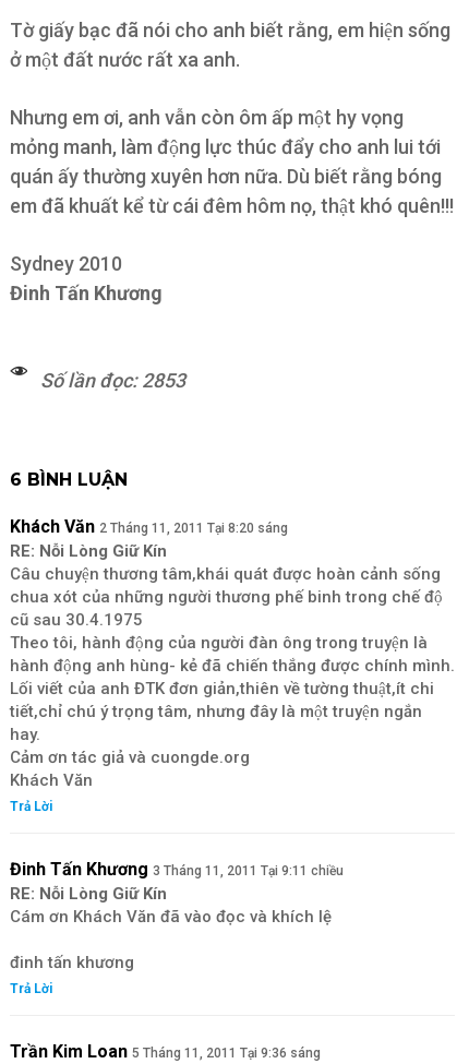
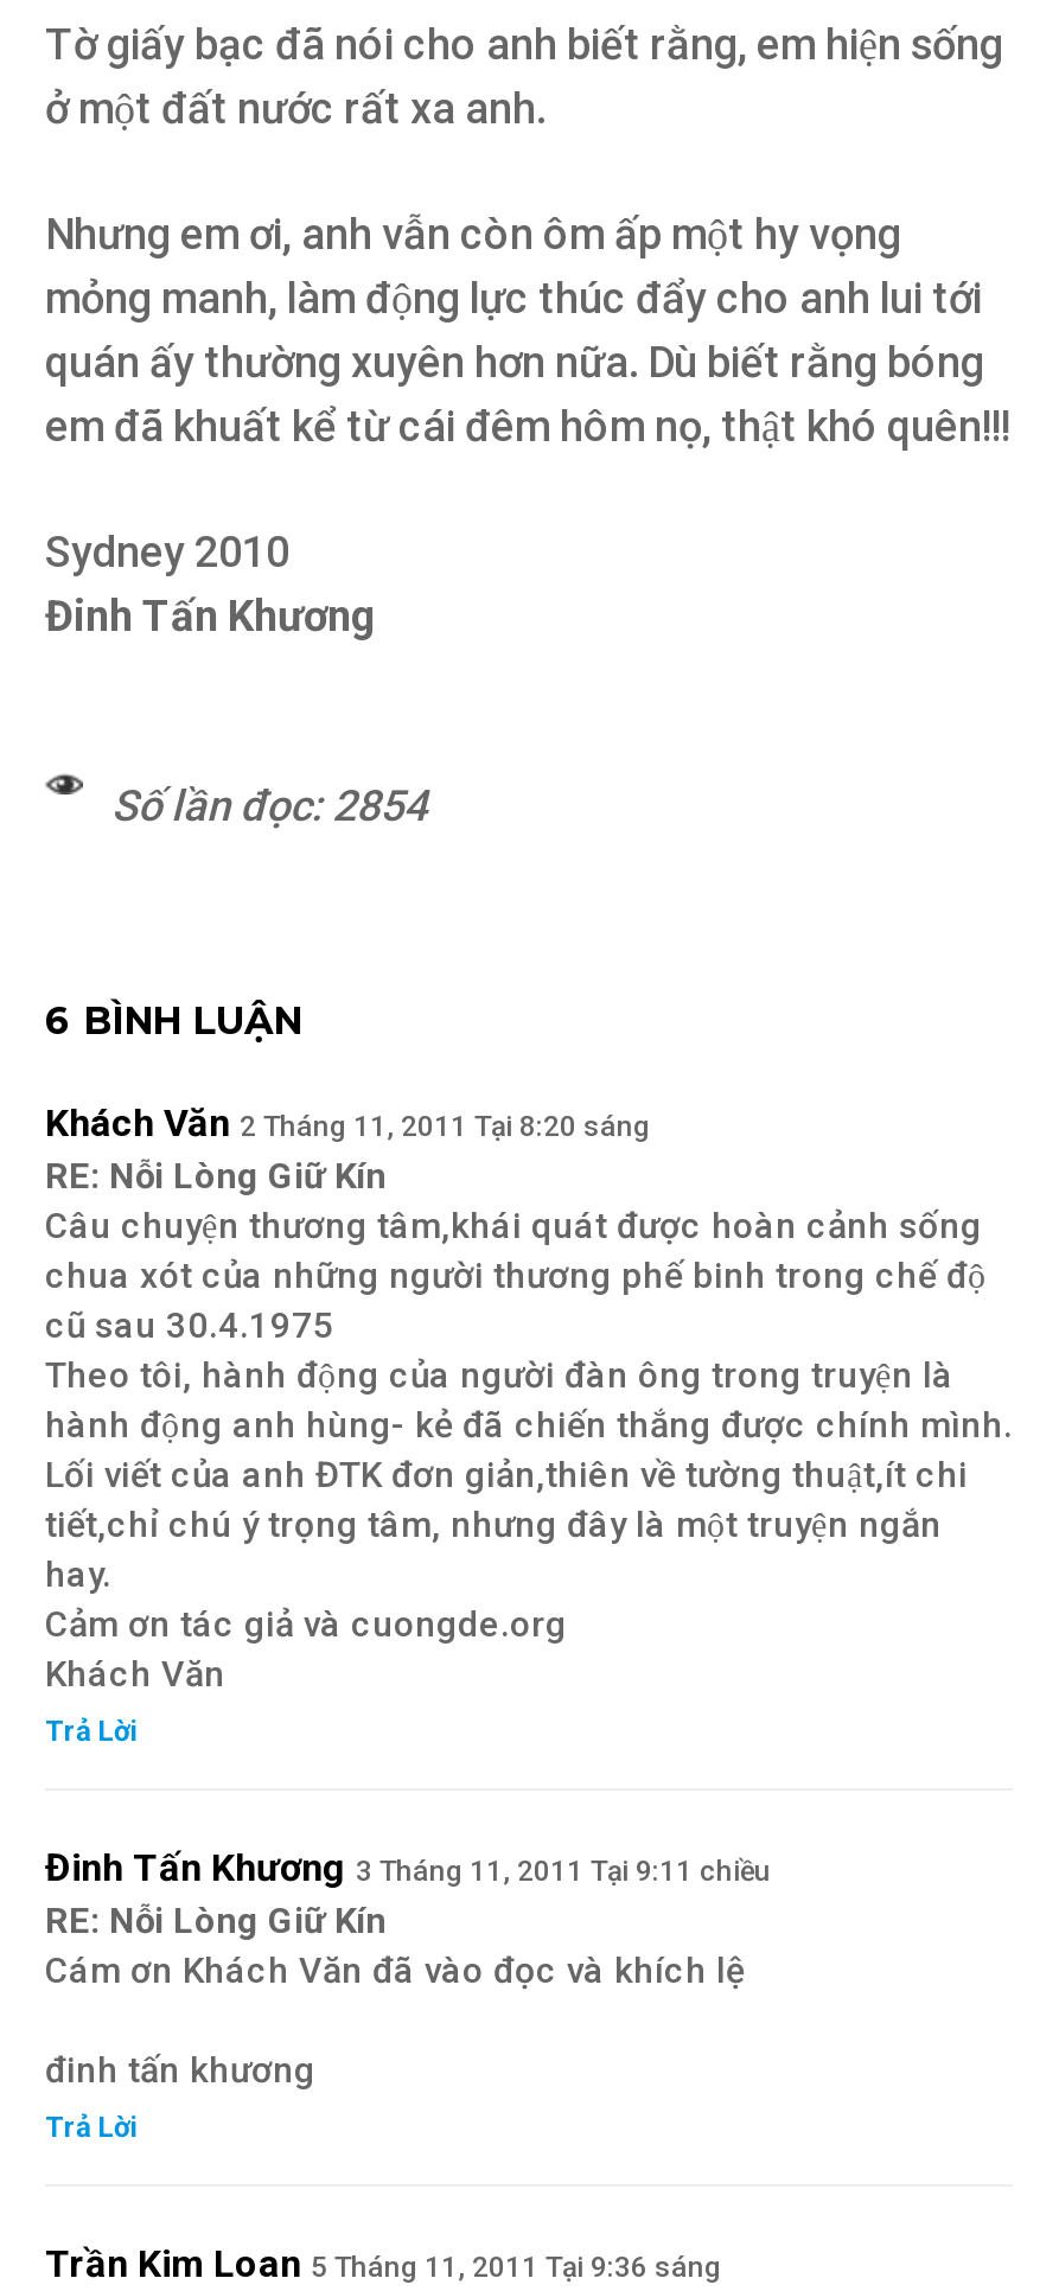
- Số lần đọc: 2853
+ Số lần đọc: 2854
